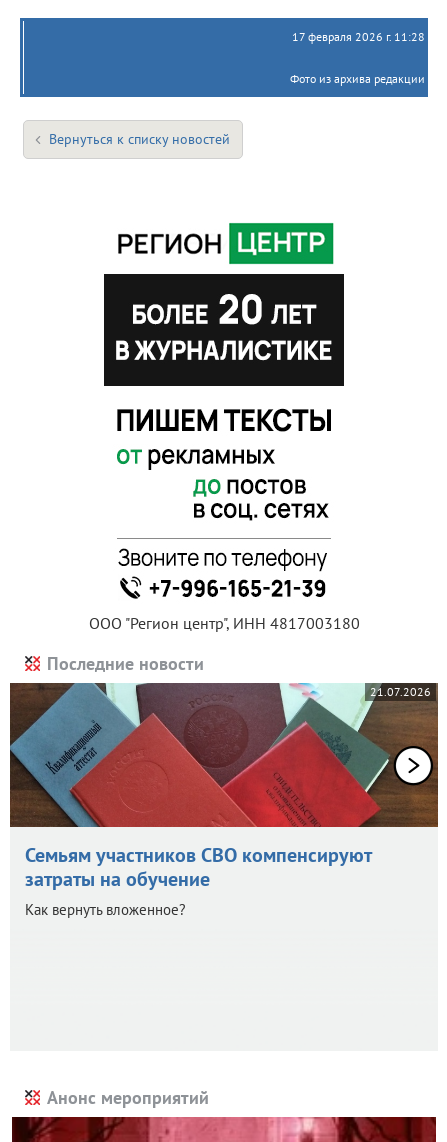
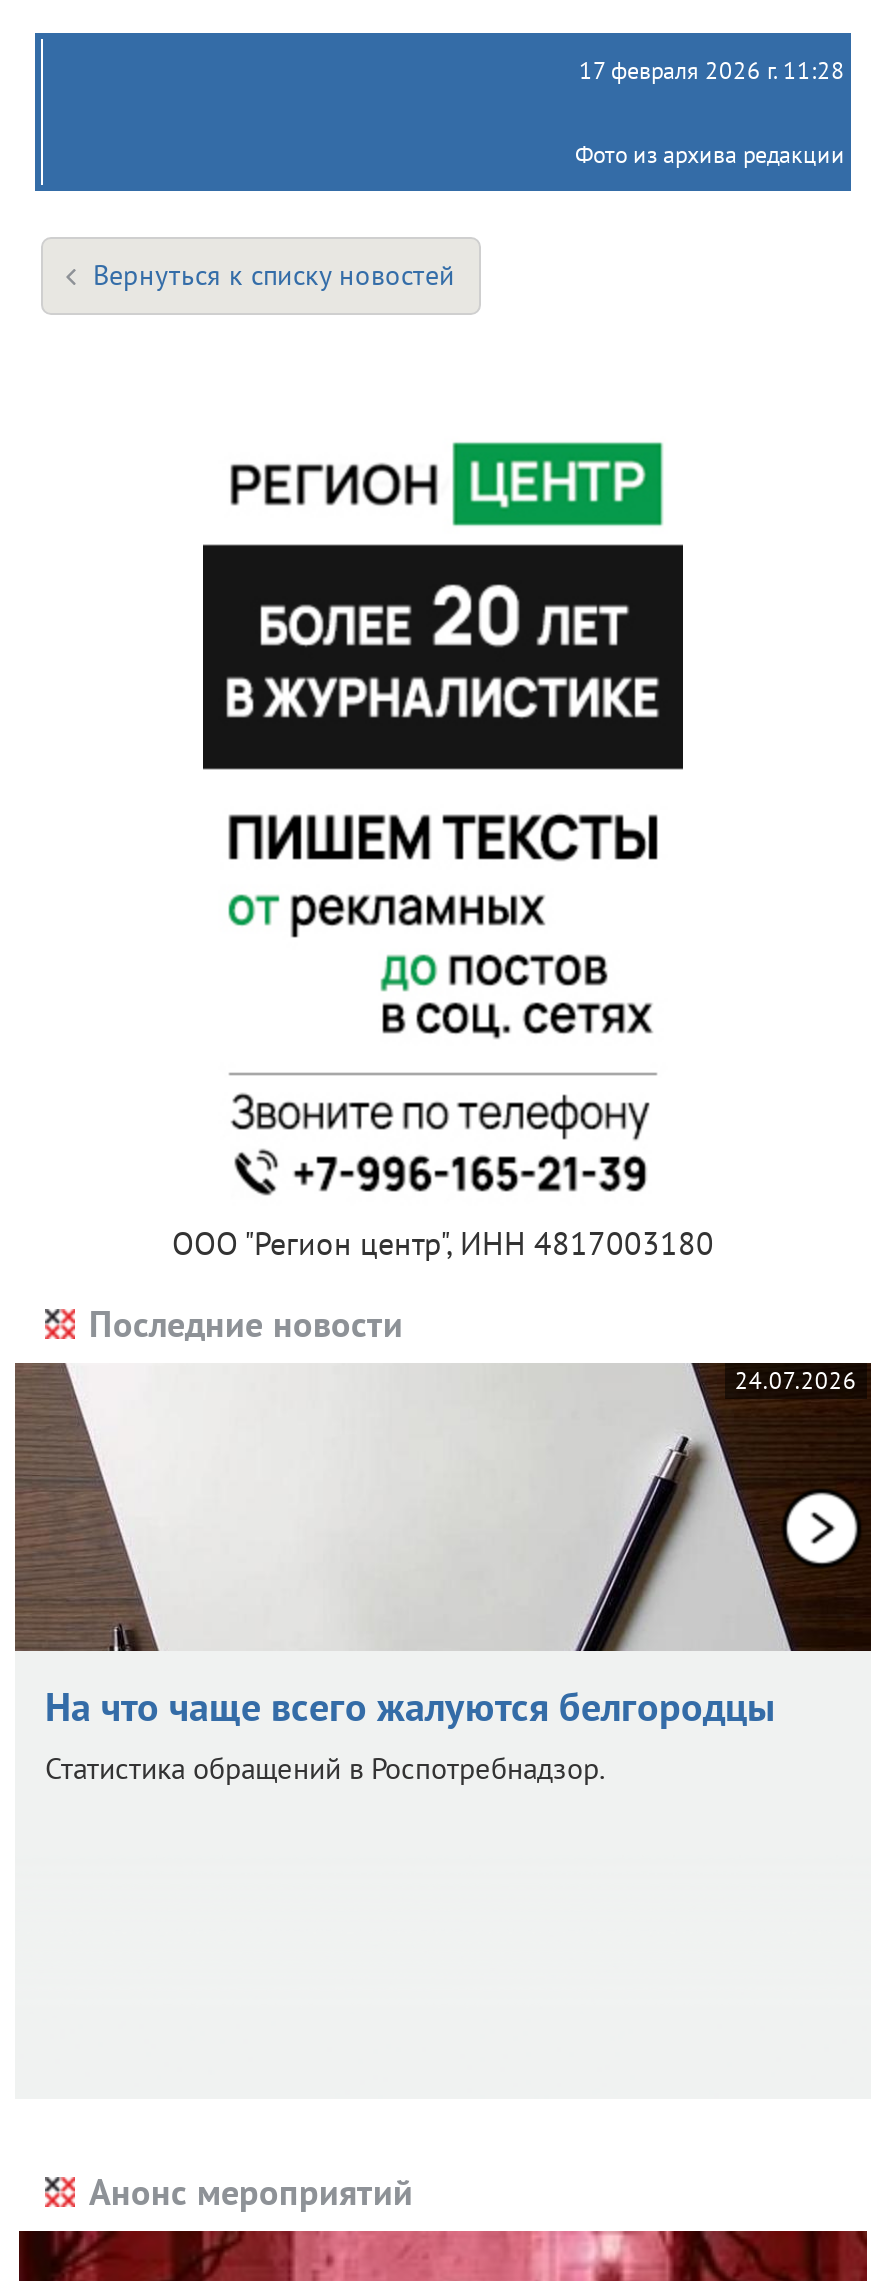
- [image]
- 21.07.2026
+ [image]
+ 24.07.2026

- Семьям участников СВО компенсируют
- затраты на обучение
- Как вернуть вложенное?
+ На что чаще всего жалуются белгородцы
+ Статистика обращений в Роспотребнадзор.
